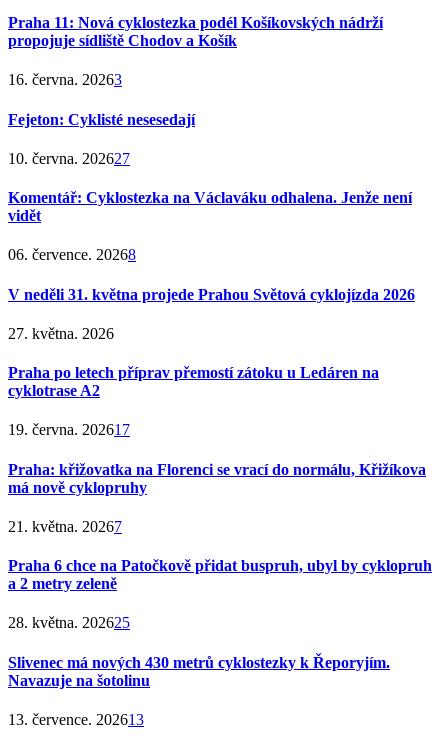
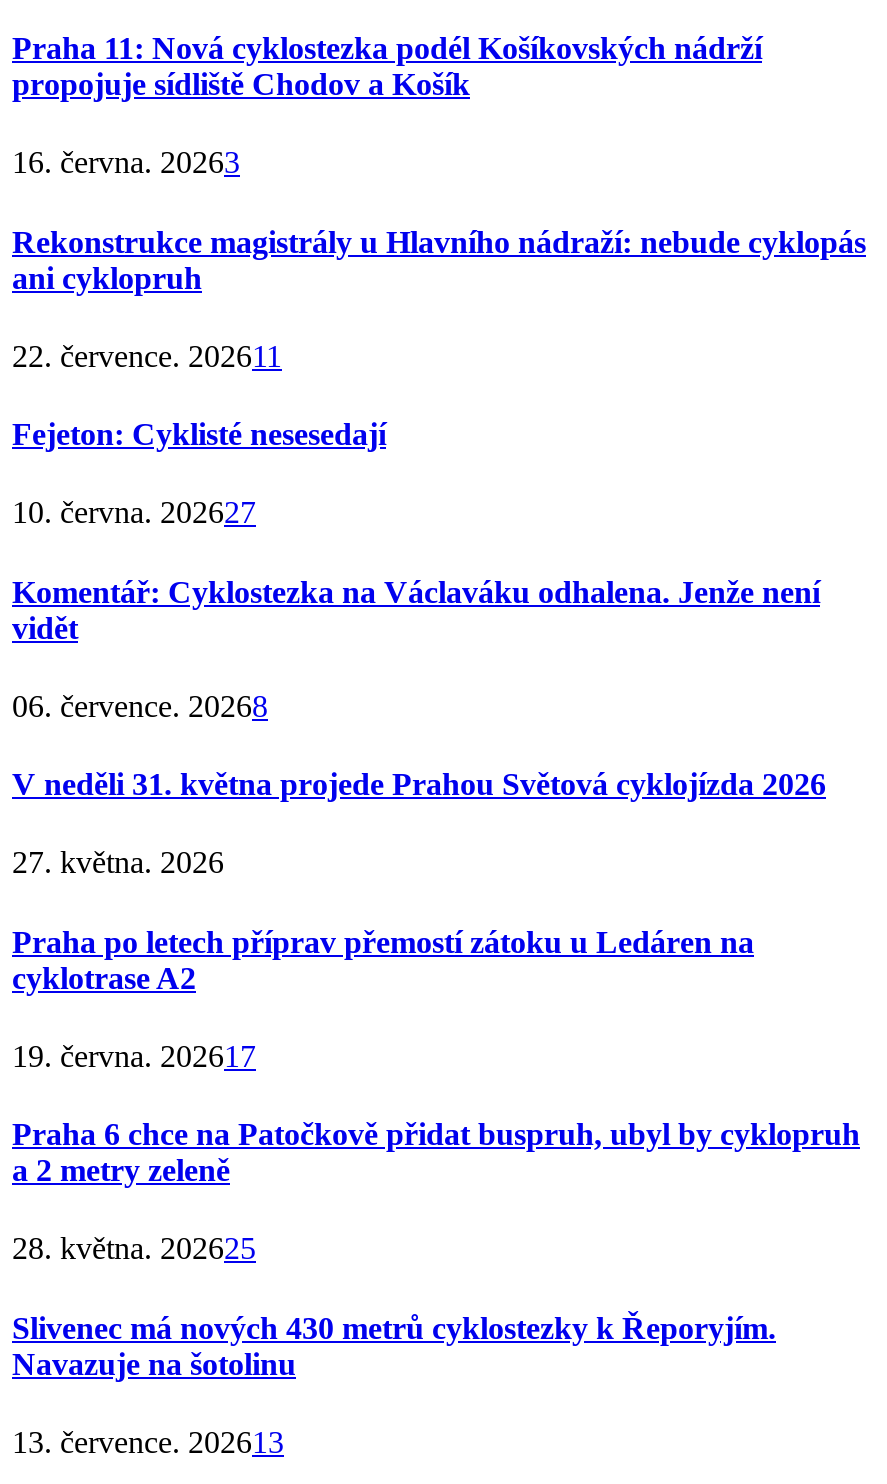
+ Rekonstrukce magistrály u Hlavního nádraží: nebude cyklopás
+ ani cyklopruh
+ 22. července. 202611

moved down: Fejeton: Cyklisté nesesedají | 10. června. 202627 | Komentář: Cyklostezka na Václaváku odhalena. Jenže není | ... | cyklotrase A2 | 19. června. 202617

- Praha: křižovatka na Florenci se vrací do normálu, Křižíkova
- má nově cyklopruhy
- 21. května. 20267
